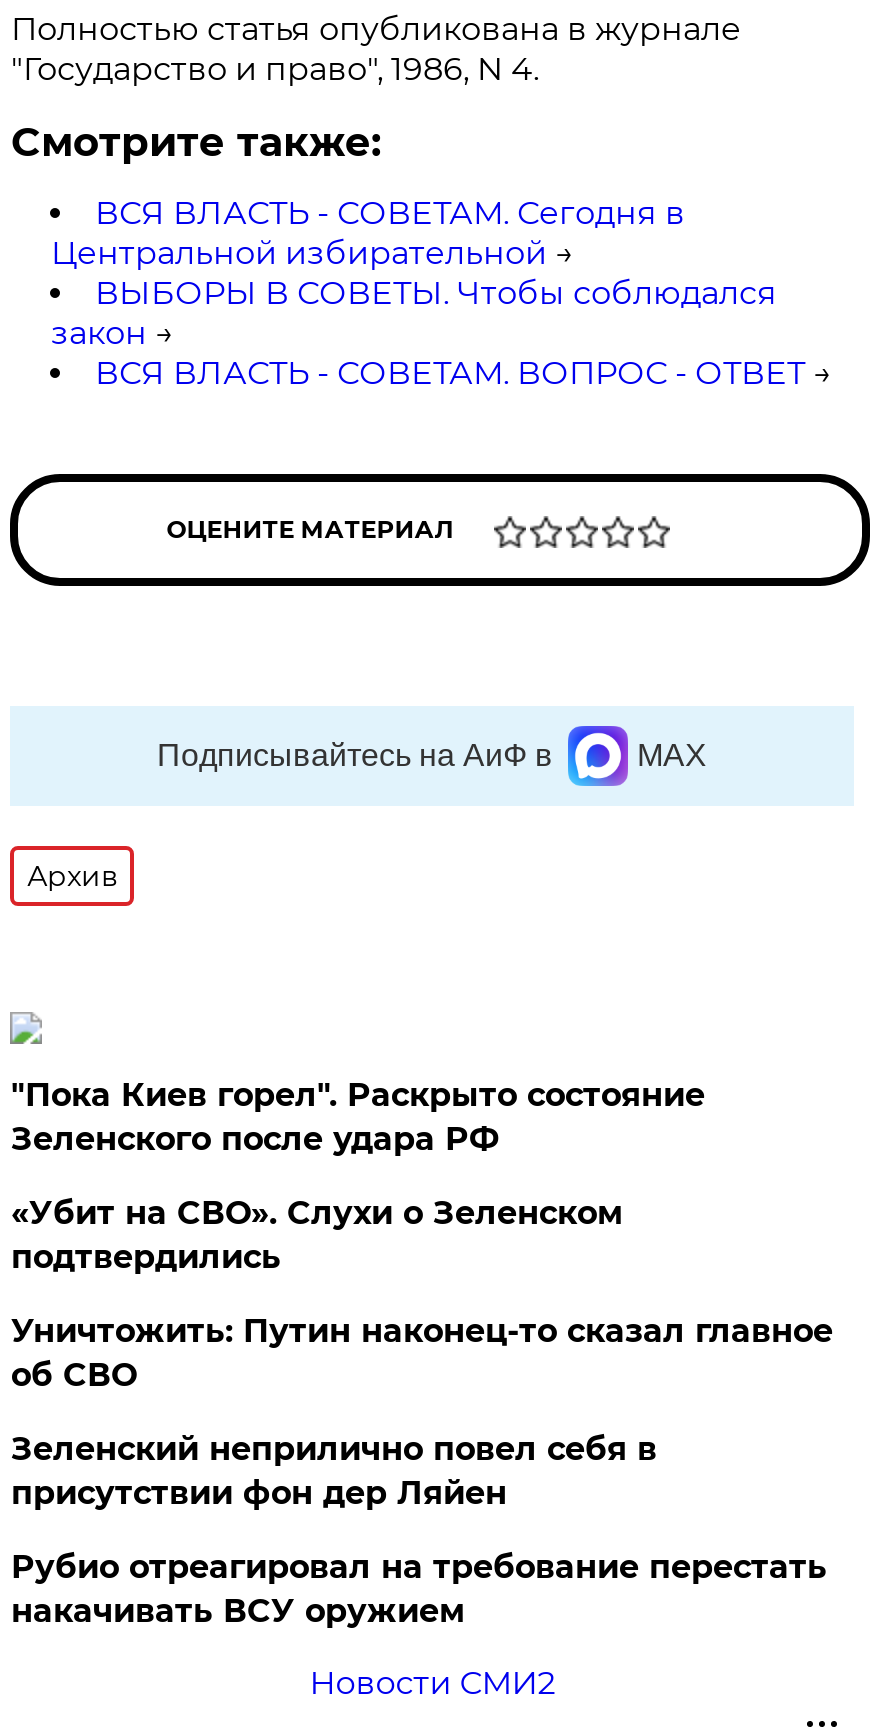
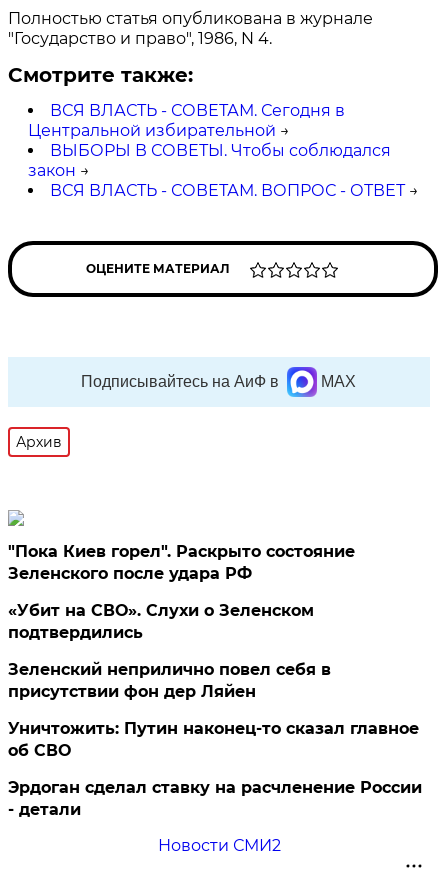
moved down: Уничтожить: Путин наконец-то сказал главное | об СВО

moved up: Зеленский неприлично повел cебя в | присутствии фон дер Ляйен

- Рубио отреагировал на требование перестать
- накачивать ВСУ оружием
+ Эрдоган сделал ставку на расчленение России
+ - детали
